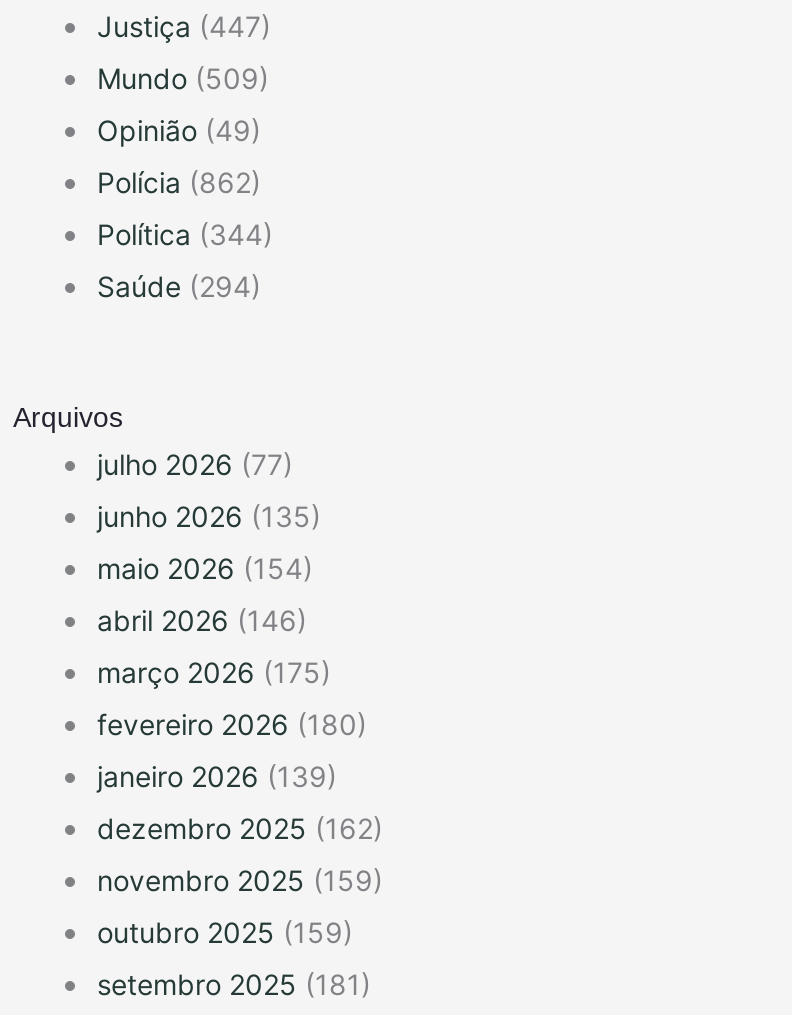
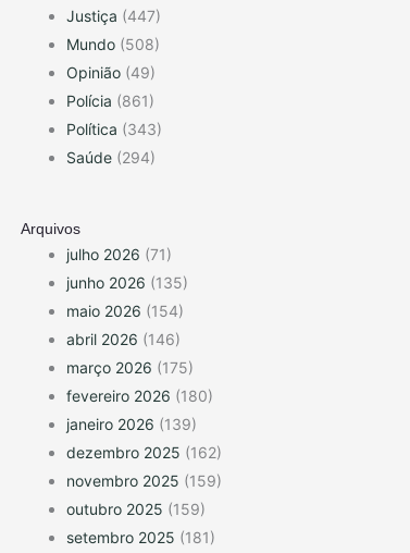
- Mundo (509)
+ Mundo (508)

- Polícia (862)
+ Polícia (861)

- Política (344)
+ Política (343)

- julho 2026 (77)
+ julho 2026 (71)
